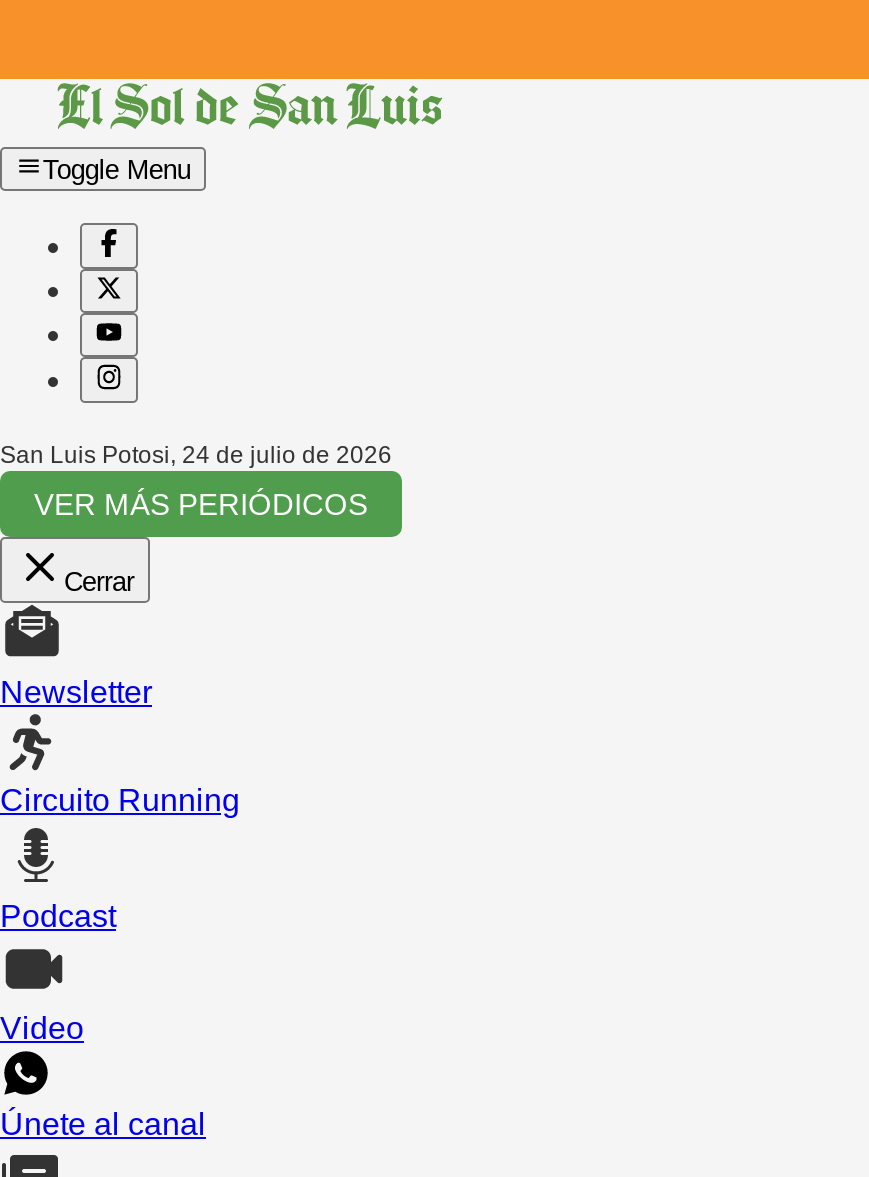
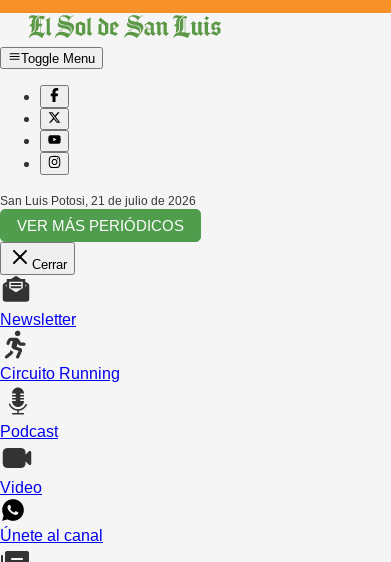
- San Luis Potosi, 24 de julio de 2026
+ San Luis Potosi, 21 de julio de 2026
